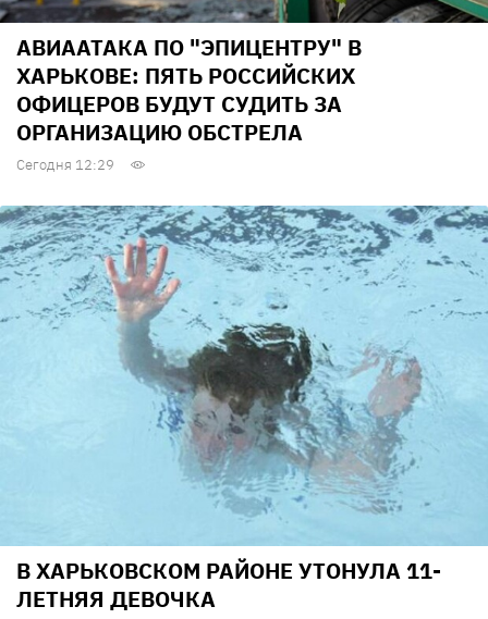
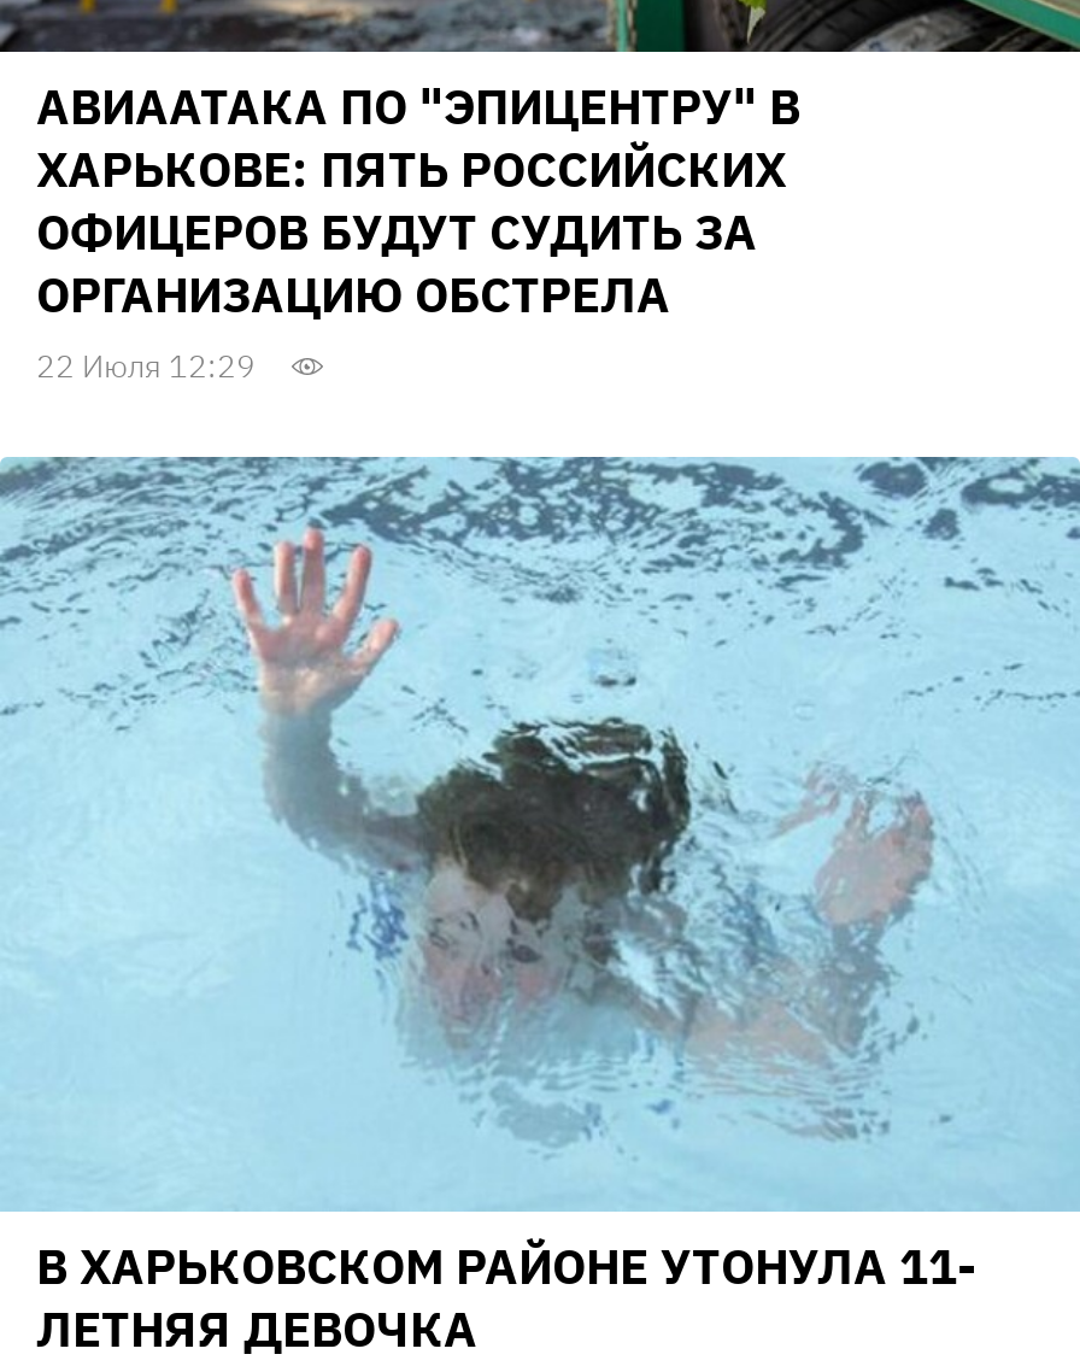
- Сегодня 12:29
+ 22 Июля 12:29
